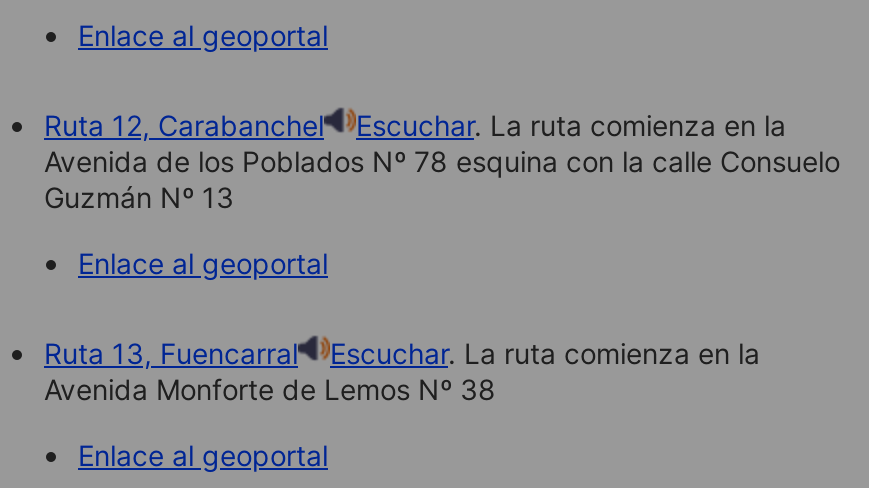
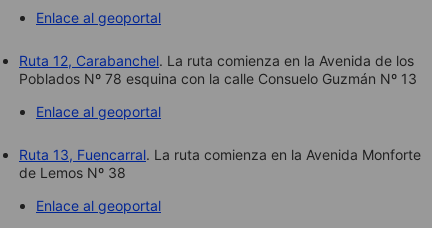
- Ruta 12, Carabanchel
- Escuchar. La ruta comienza en la
- Avenida de los Poblados Nº 78 esquina con la calle Consuelo
- Guzmán Nº 13
+ Ruta 12, Carabanchel. La ruta comienza en la Avenida de los
+ Poblados Nº 78 esquina con la calle Consuelo Guzmán Nº 13

- Ruta 13, Fuencarral
- Escuchar. La ruta comienza en la
- Avenida Monforte de Lemos Nº 38
+ Ruta 13, Fuencarral. La ruta comienza en la Avenida Monforte
+ de Lemos Nº 38
